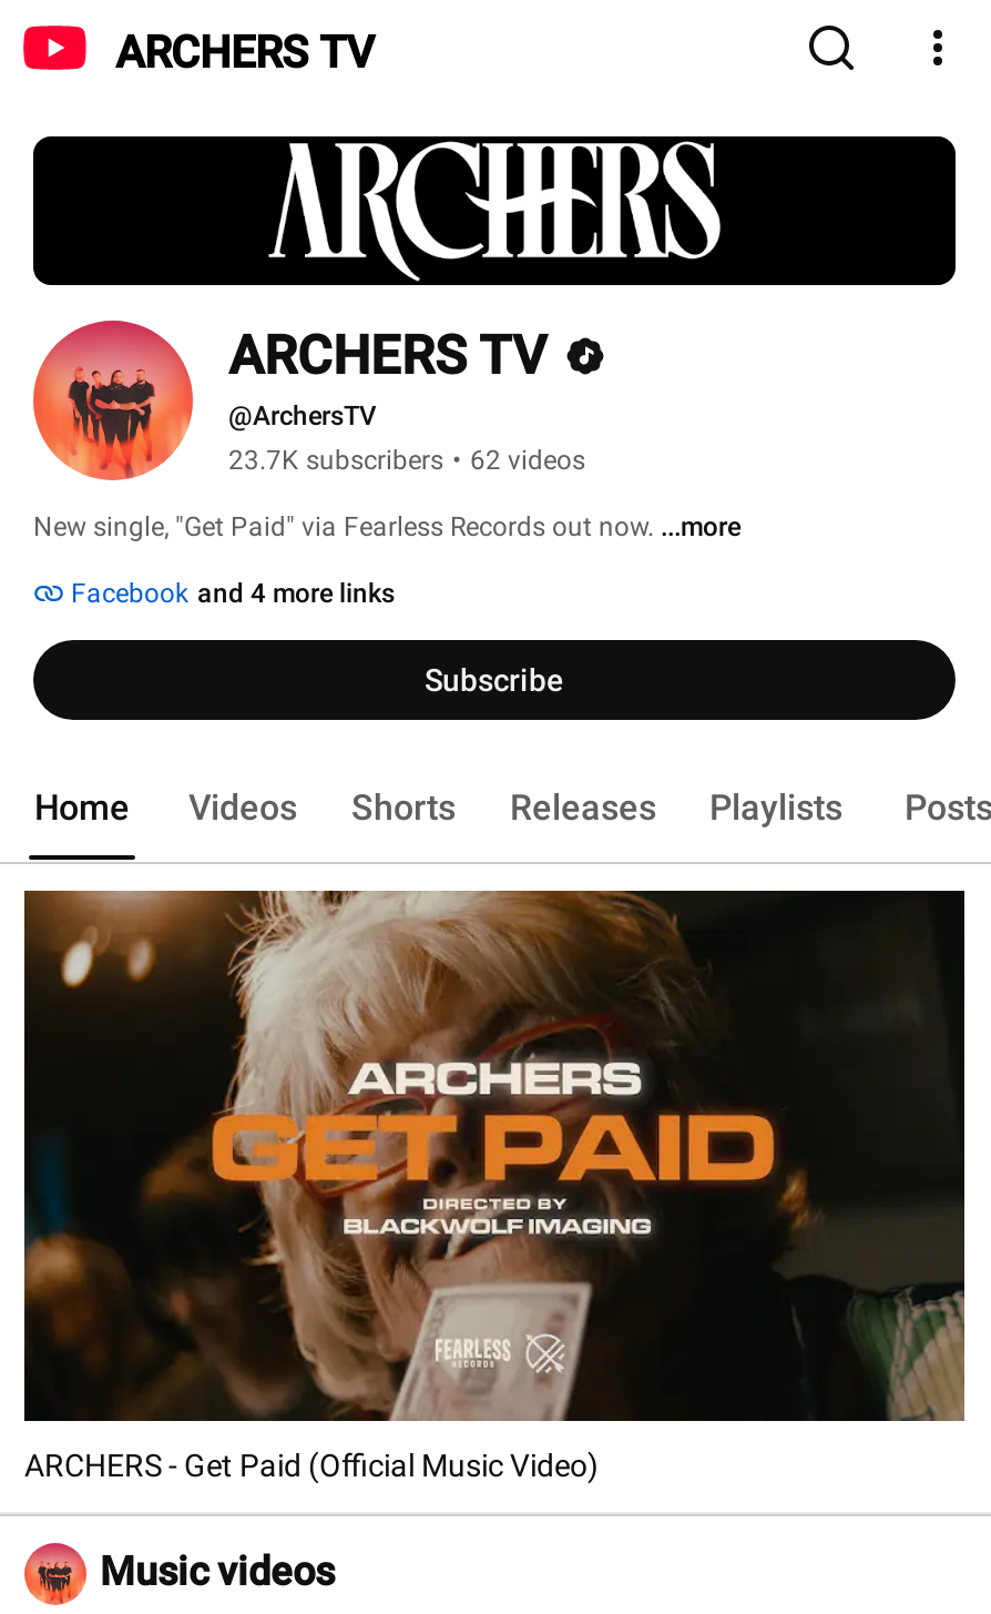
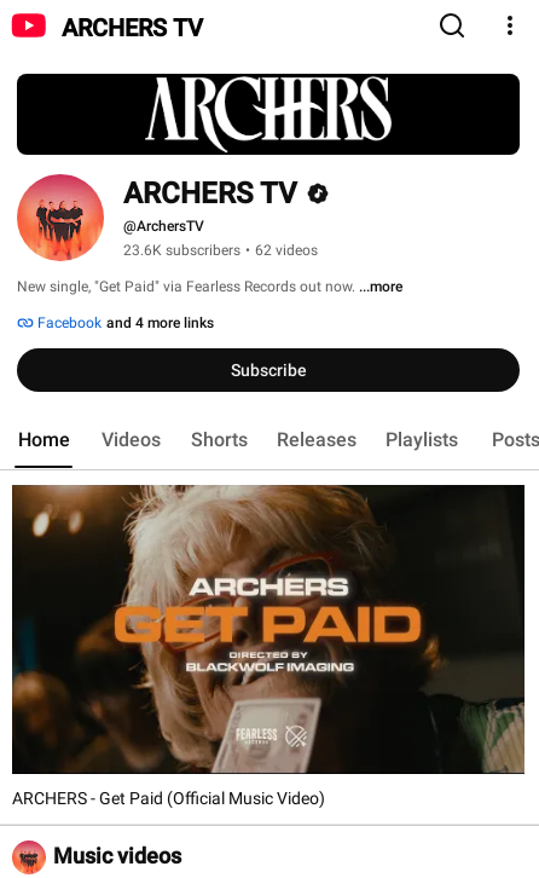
- 23.7K subscribers • 62 videos
+ 23.6K subscribers • 62 videos
